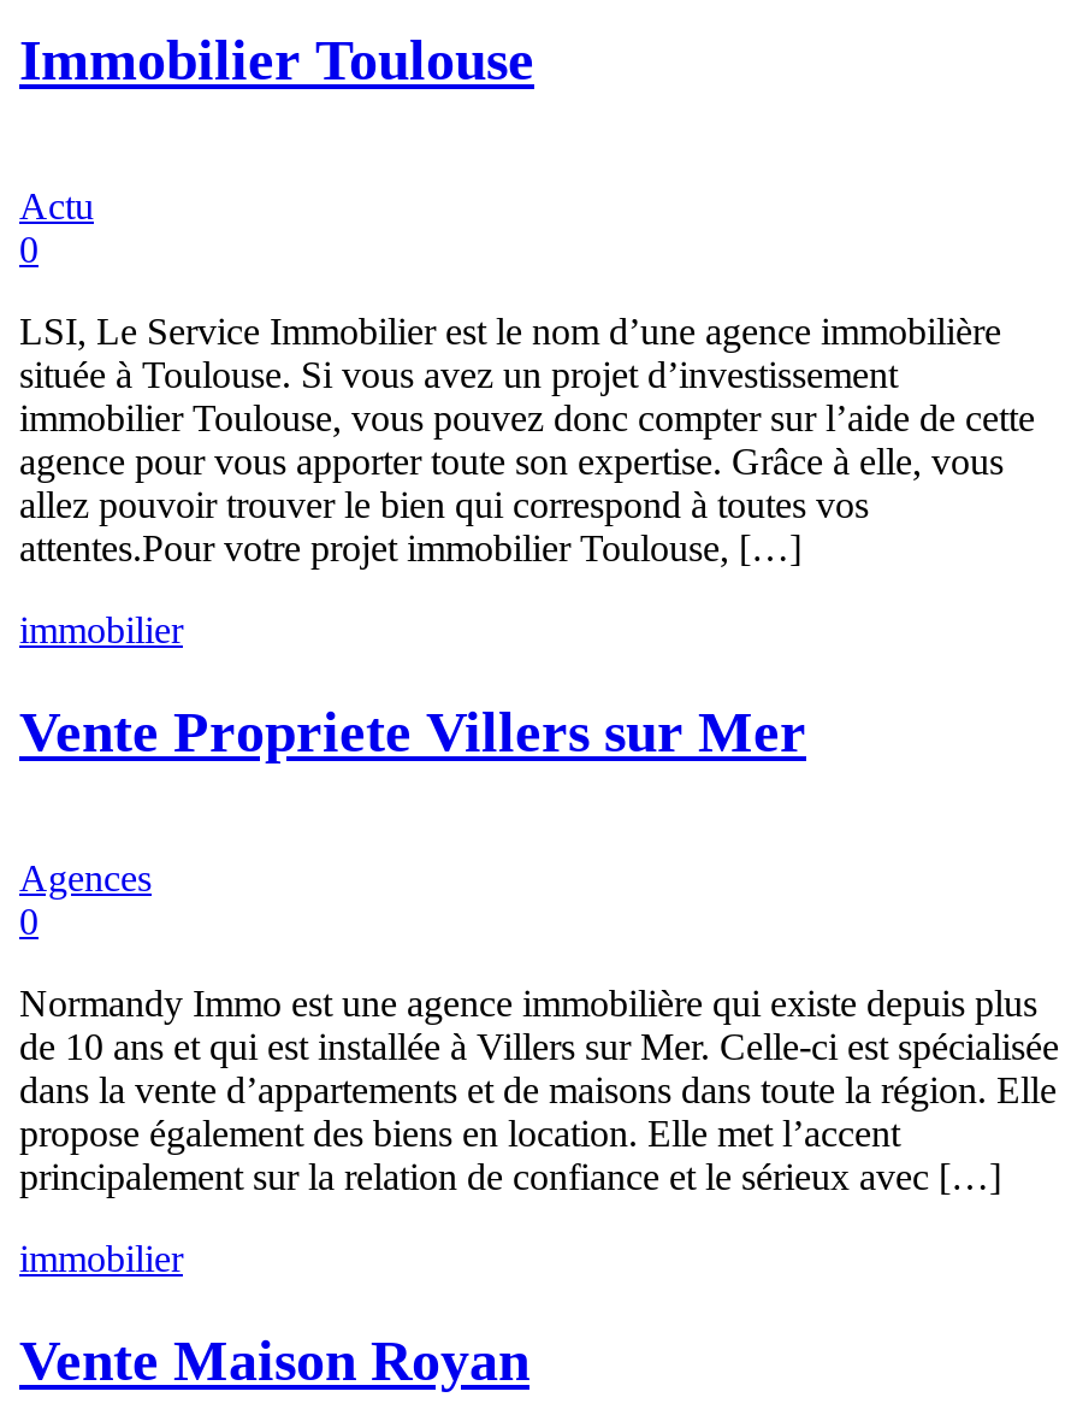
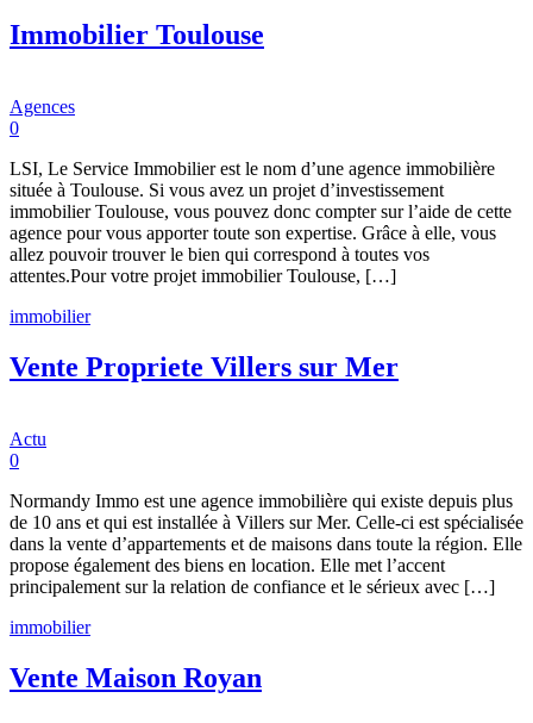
moved down: Actu

moved up: Agences
